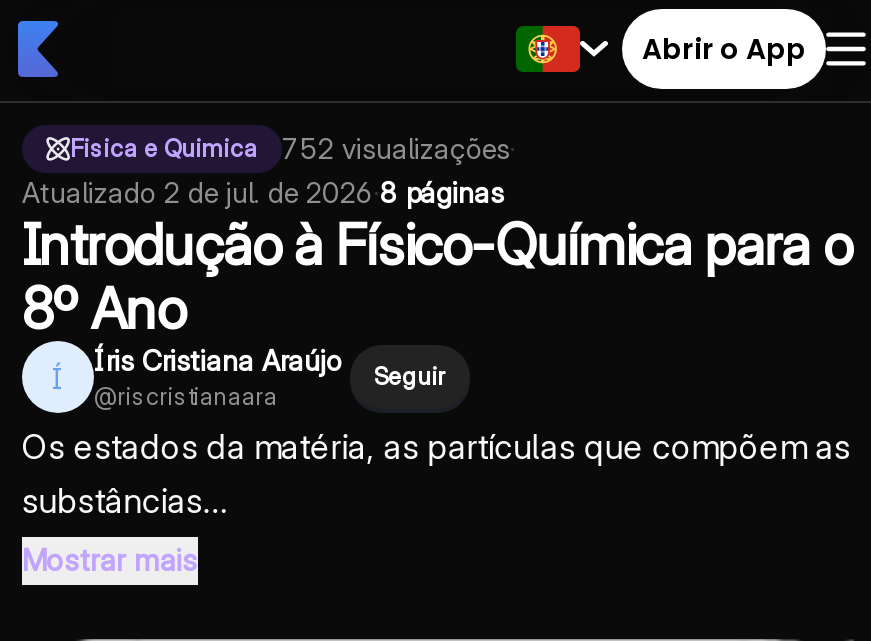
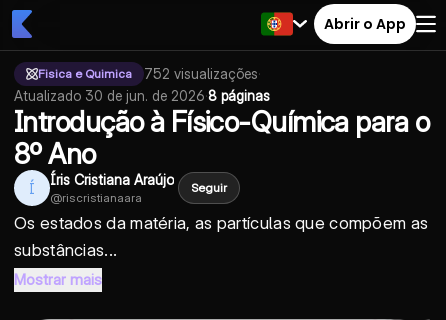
- Atualizado 2 de jul. de 2026 · 8 páginas
+ Atualizado 30 de jun. de 2026 · 8 páginas
